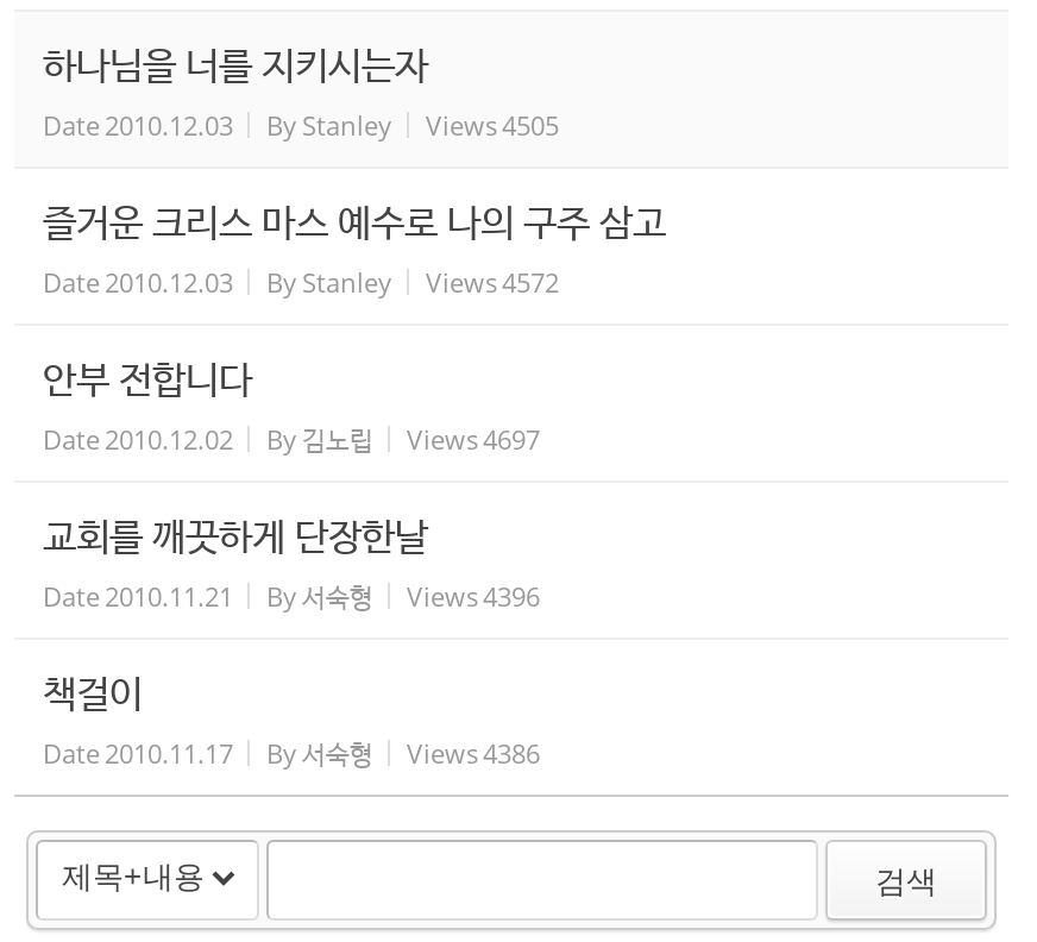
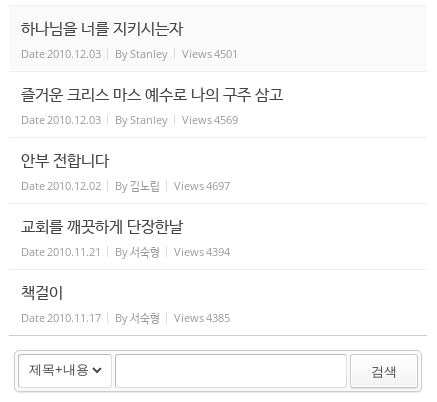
- Date 2010.12.03 By Stanley Views 4505
+ Date 2010.12.03 By Stanley Views 4501

- Date 2010.12.03 By Stanley Views 4572
+ Date 2010.12.03 By Stanley Views 4569

- Date 2010.11.21 By 서숙형 Views 4396
+ Date 2010.11.21 By 서숙형 Views 4394

- Date 2010.11.17 By 서숙형 Views 4386
+ Date 2010.11.17 By 서숙형 Views 4385
